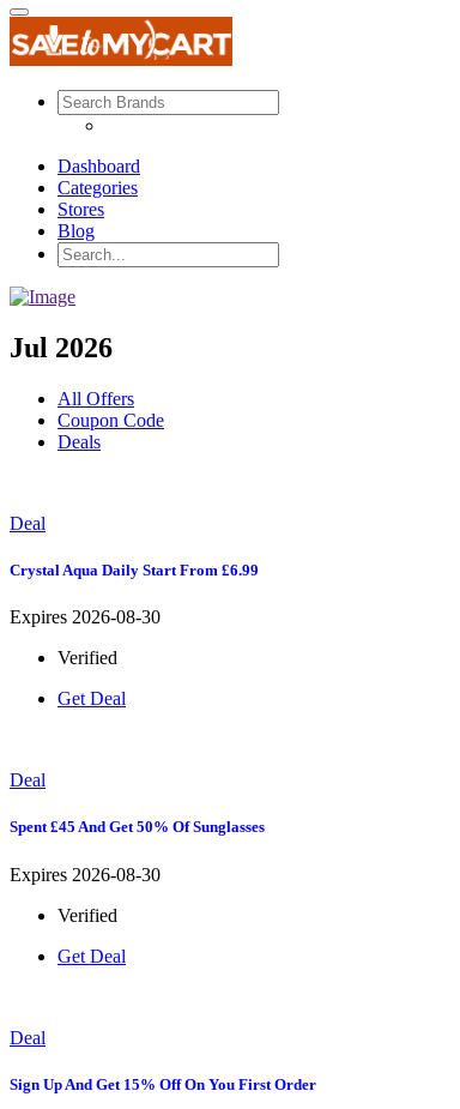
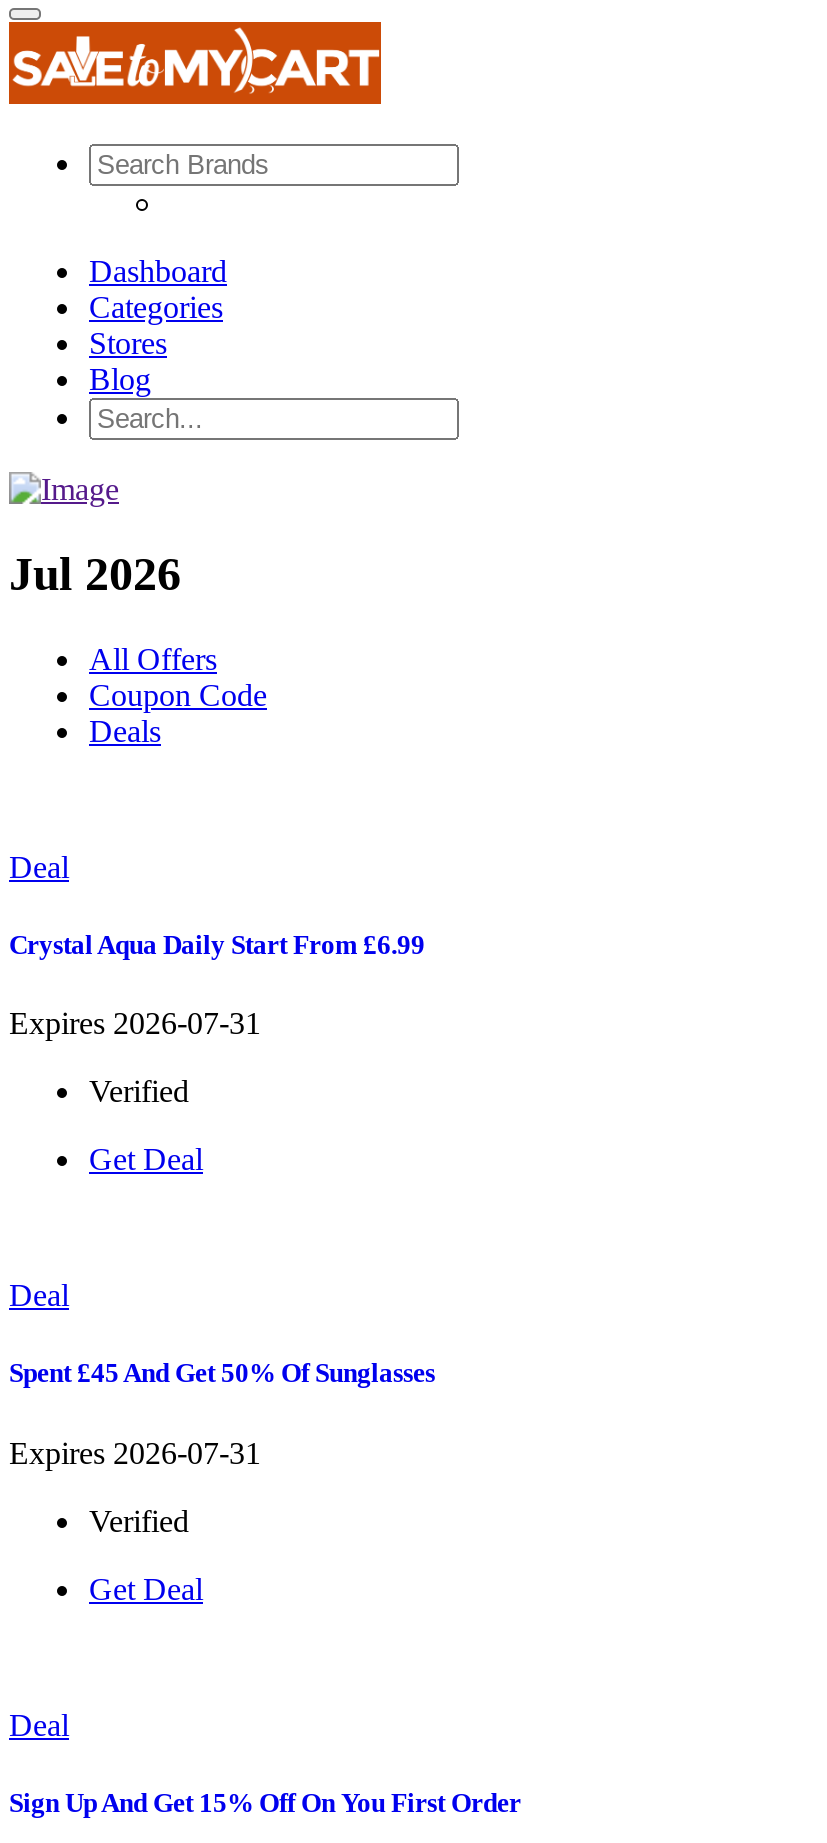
- Expires 2026-08-30
+ Expires 2026-07-31

- Expires 2026-08-30
+ Expires 2026-07-31
